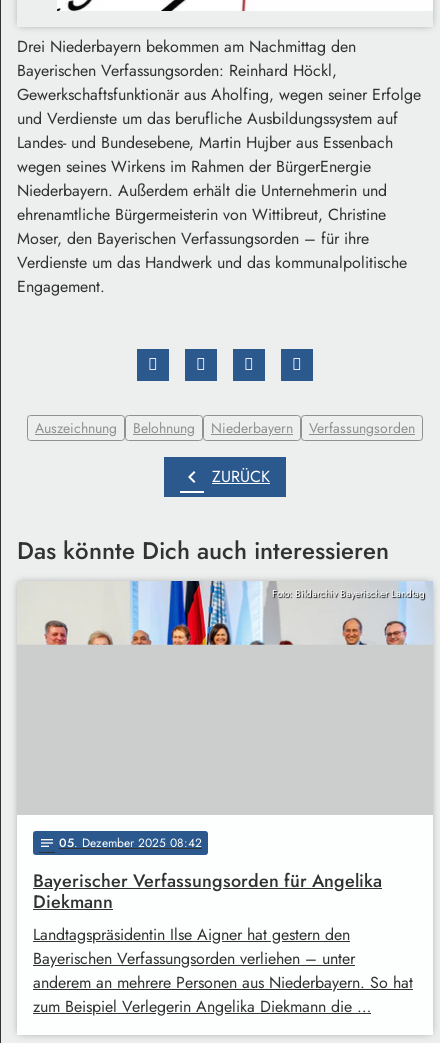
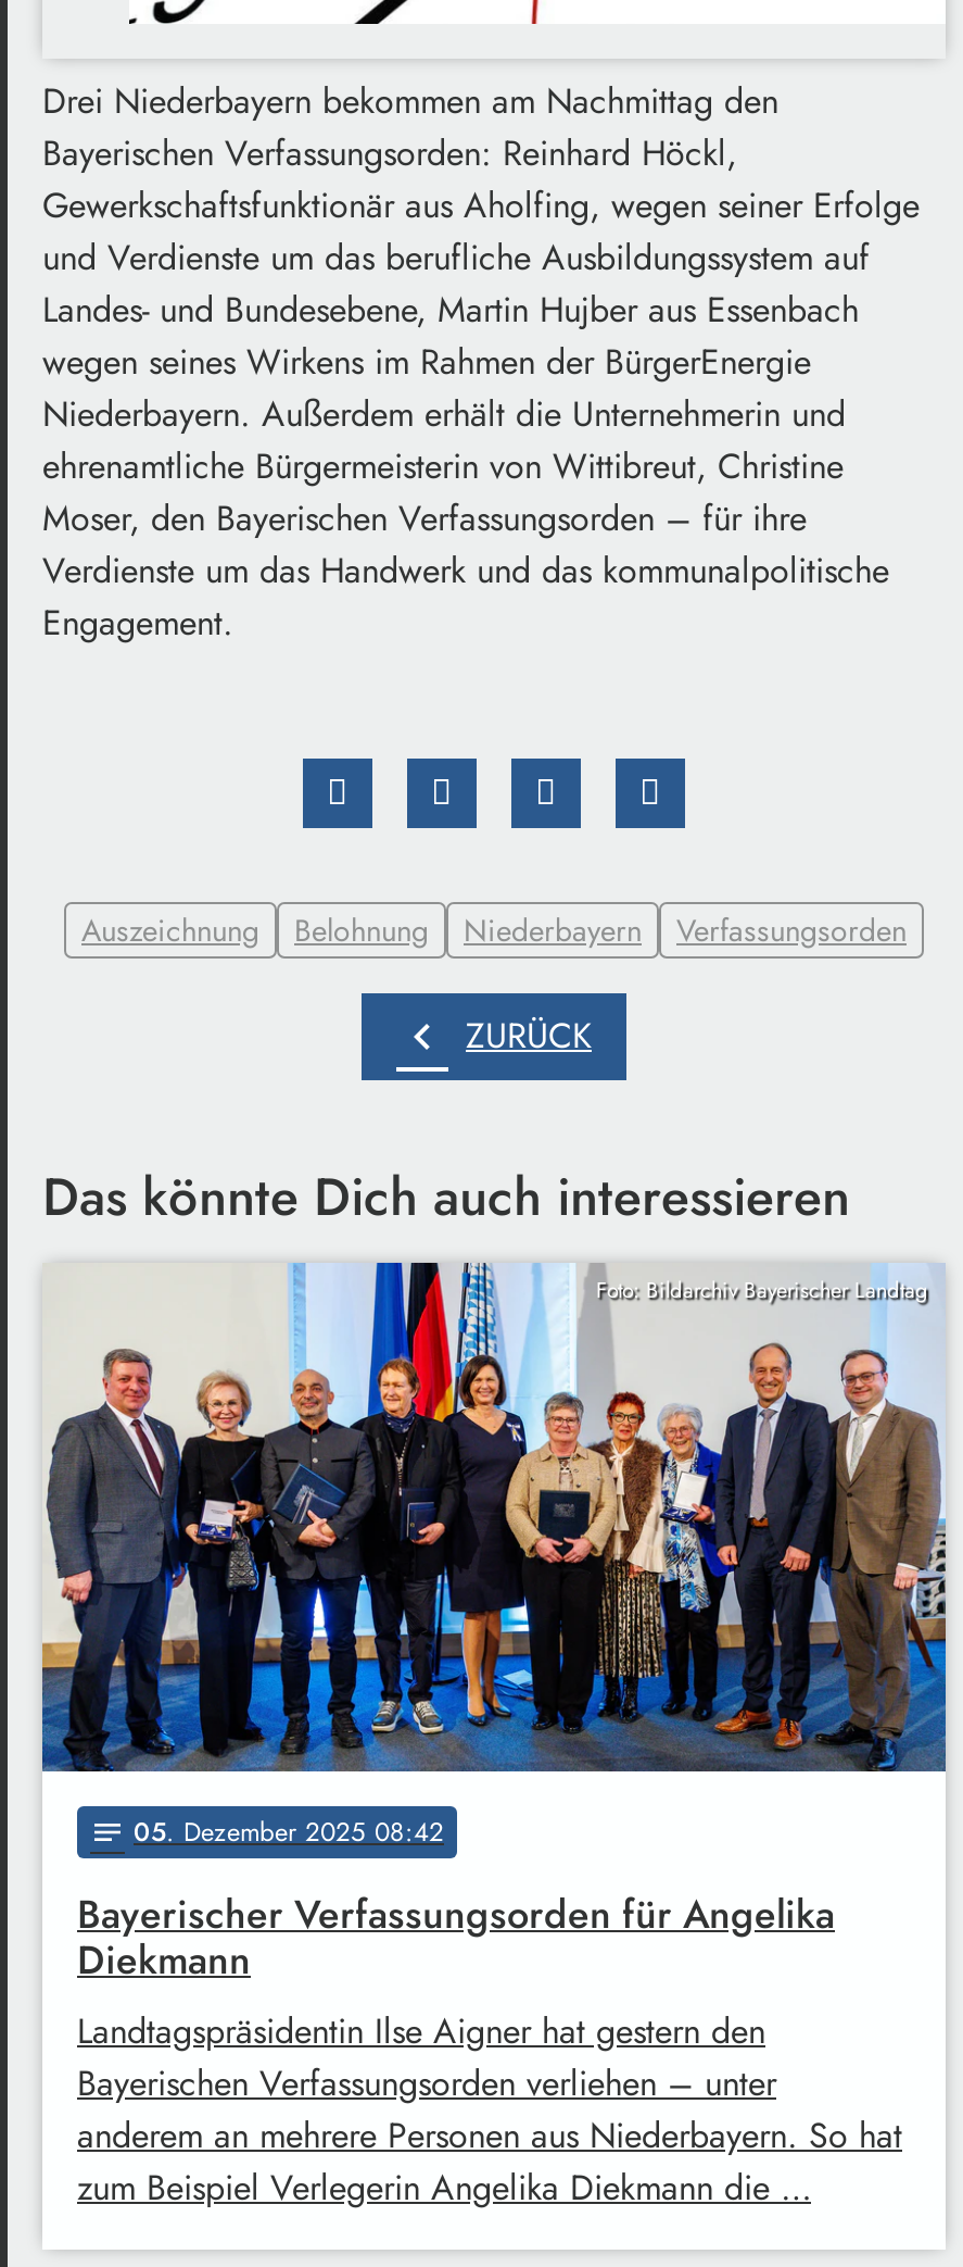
+ [image]
